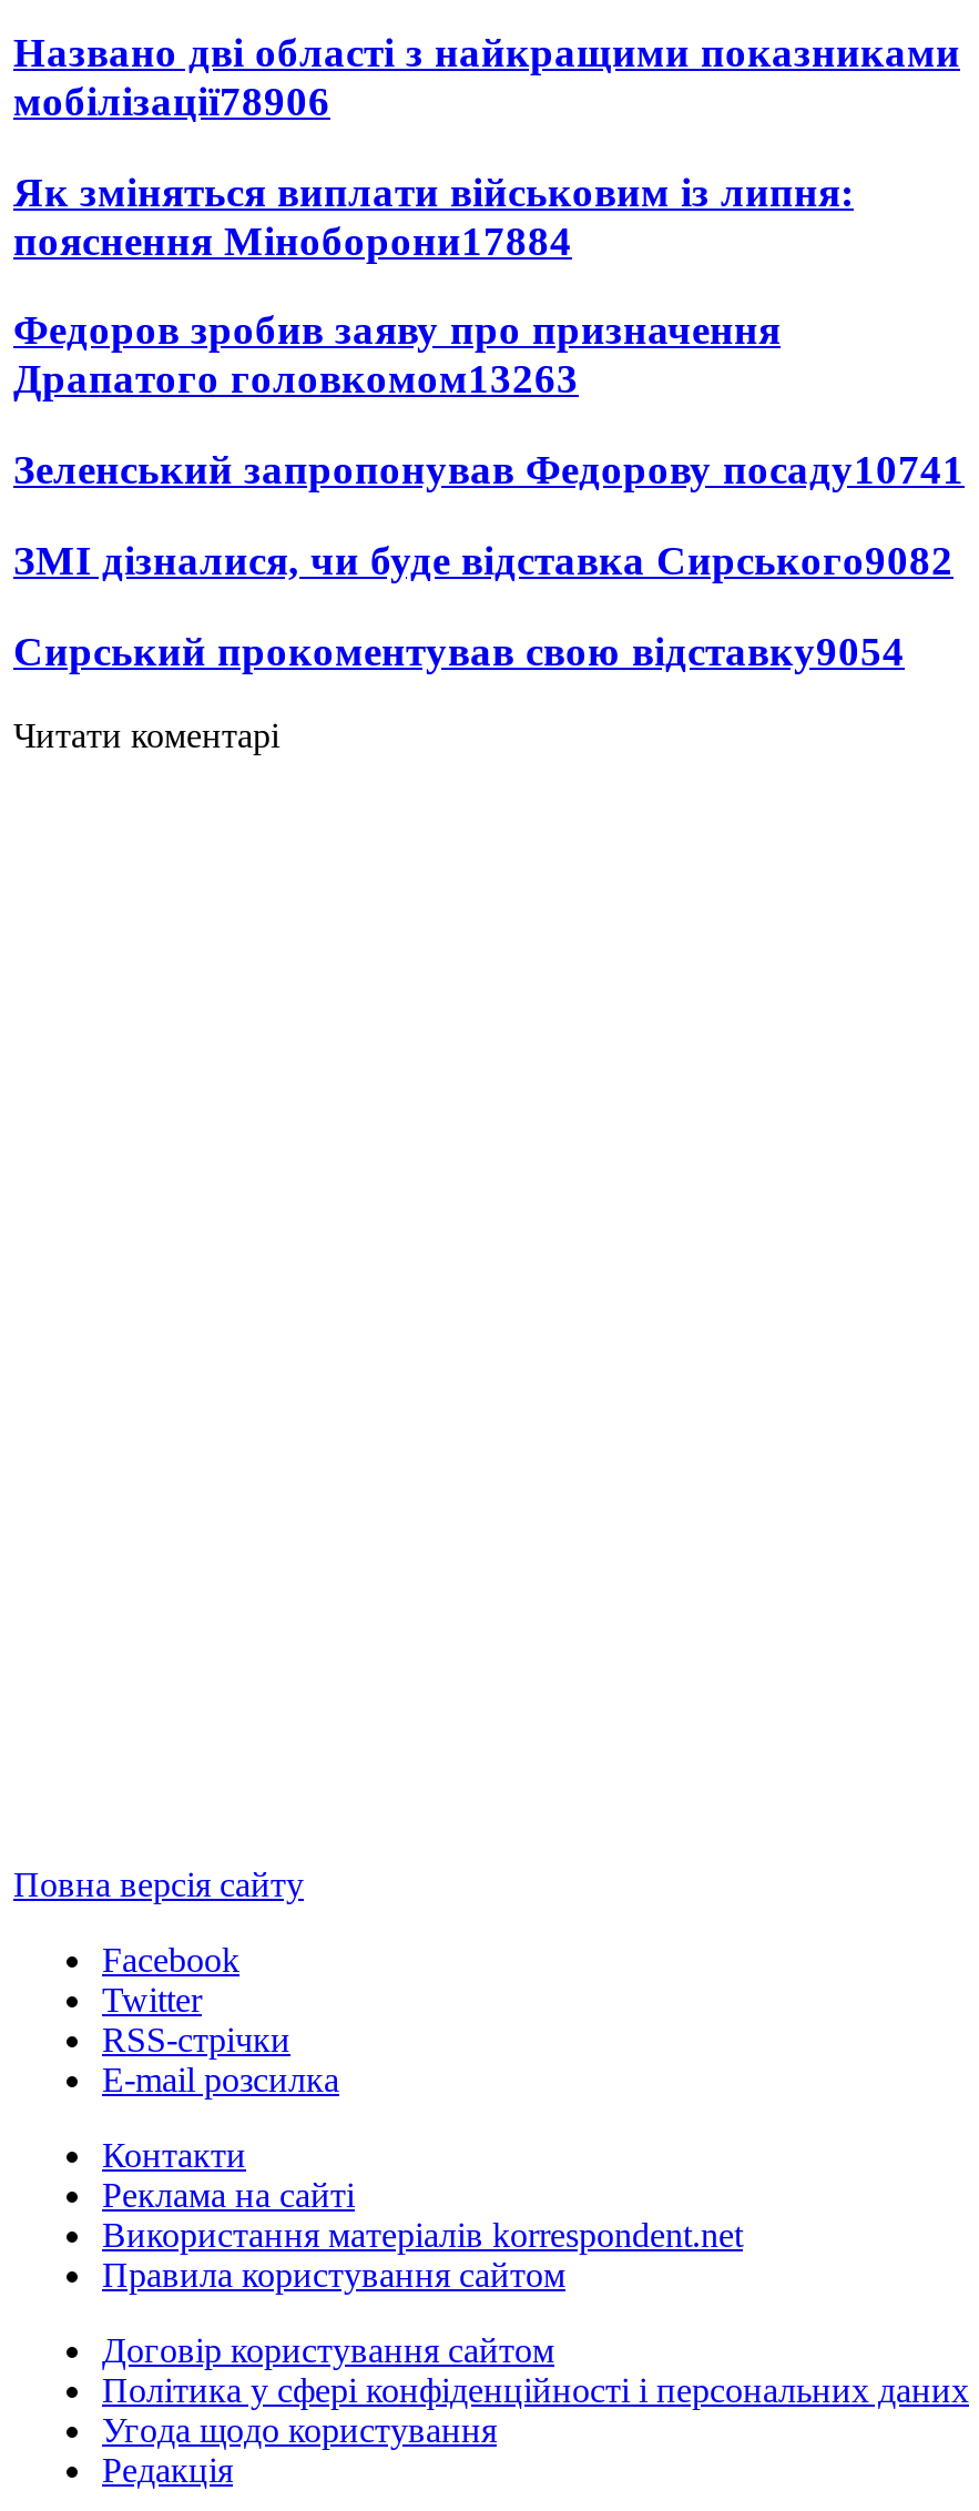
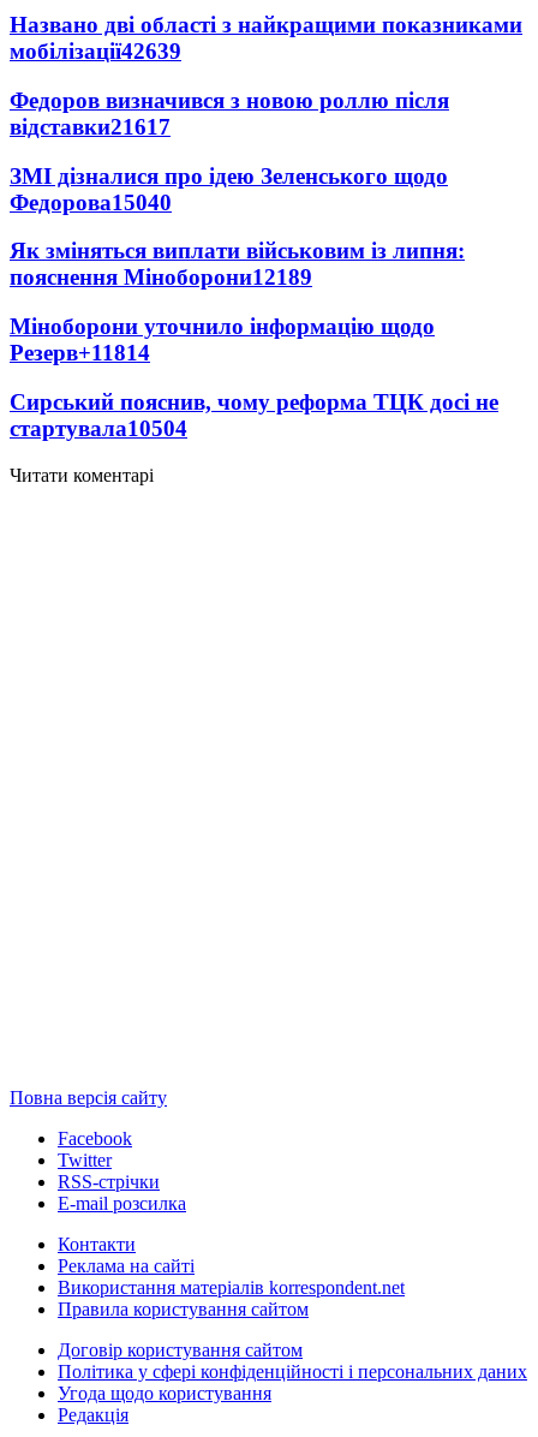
- мобілізації78906
+ мобілізації42639
+ Федоров визначився з новою роллю після
+ відставки21617
+ ЗМІ дізналися про ідею Зеленського щодо
+ Федорова15040

moved down: Як зміняться виплати військовим із липня:

- пояснення Міноборони17884
- Федоров зробив заяву про призначення
- Драпатого головкомом13263
- Зеленський запропонував Федорову посаду10741
- ЗМІ дізналися, чи буде відставка Сирського9082
- Сирський прокоментував свою відставку9054
+ пояснення Міноборони12189
+ Міноборони уточнило інформацію щодо
+ Резерв+11814
+ Сирський пояснив, чому реформа ТЦК досі не
+ стартувала10504
